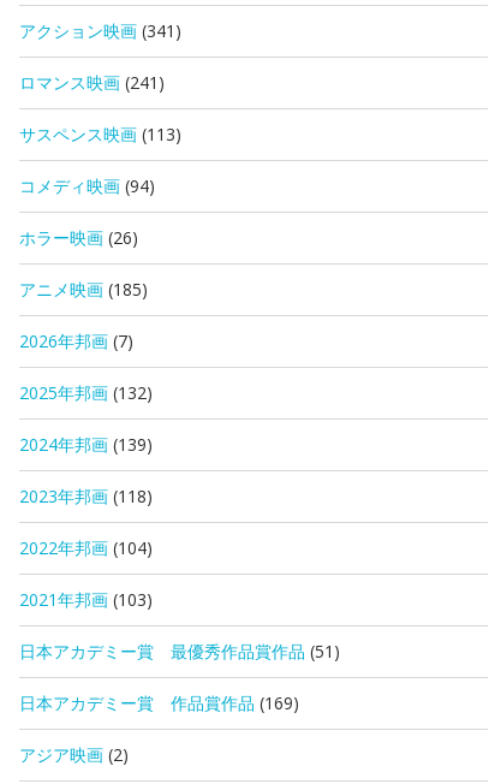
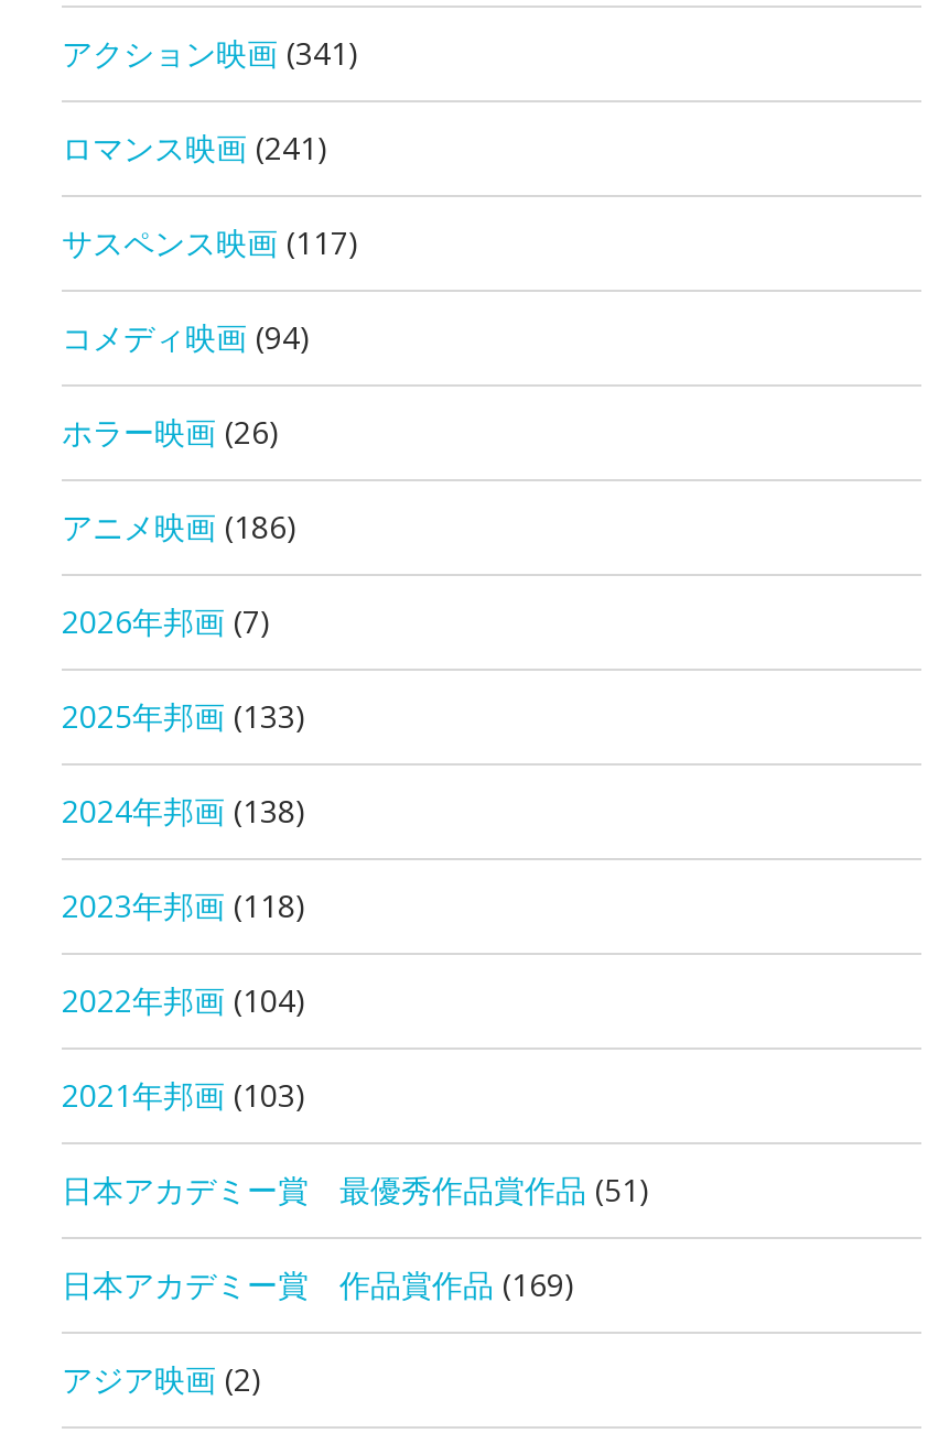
- サスペンス映画 (113)
+ サスペンス映画 (117)

- アニメ映画 (185)
+ アニメ映画 (186)

- 2025年邦画 (132)
+ 2025年邦画 (133)

- 2024年邦画 (139)
+ 2024年邦画 (138)
